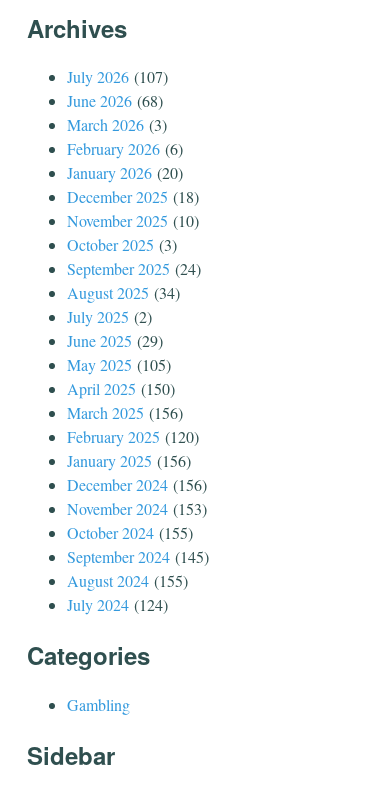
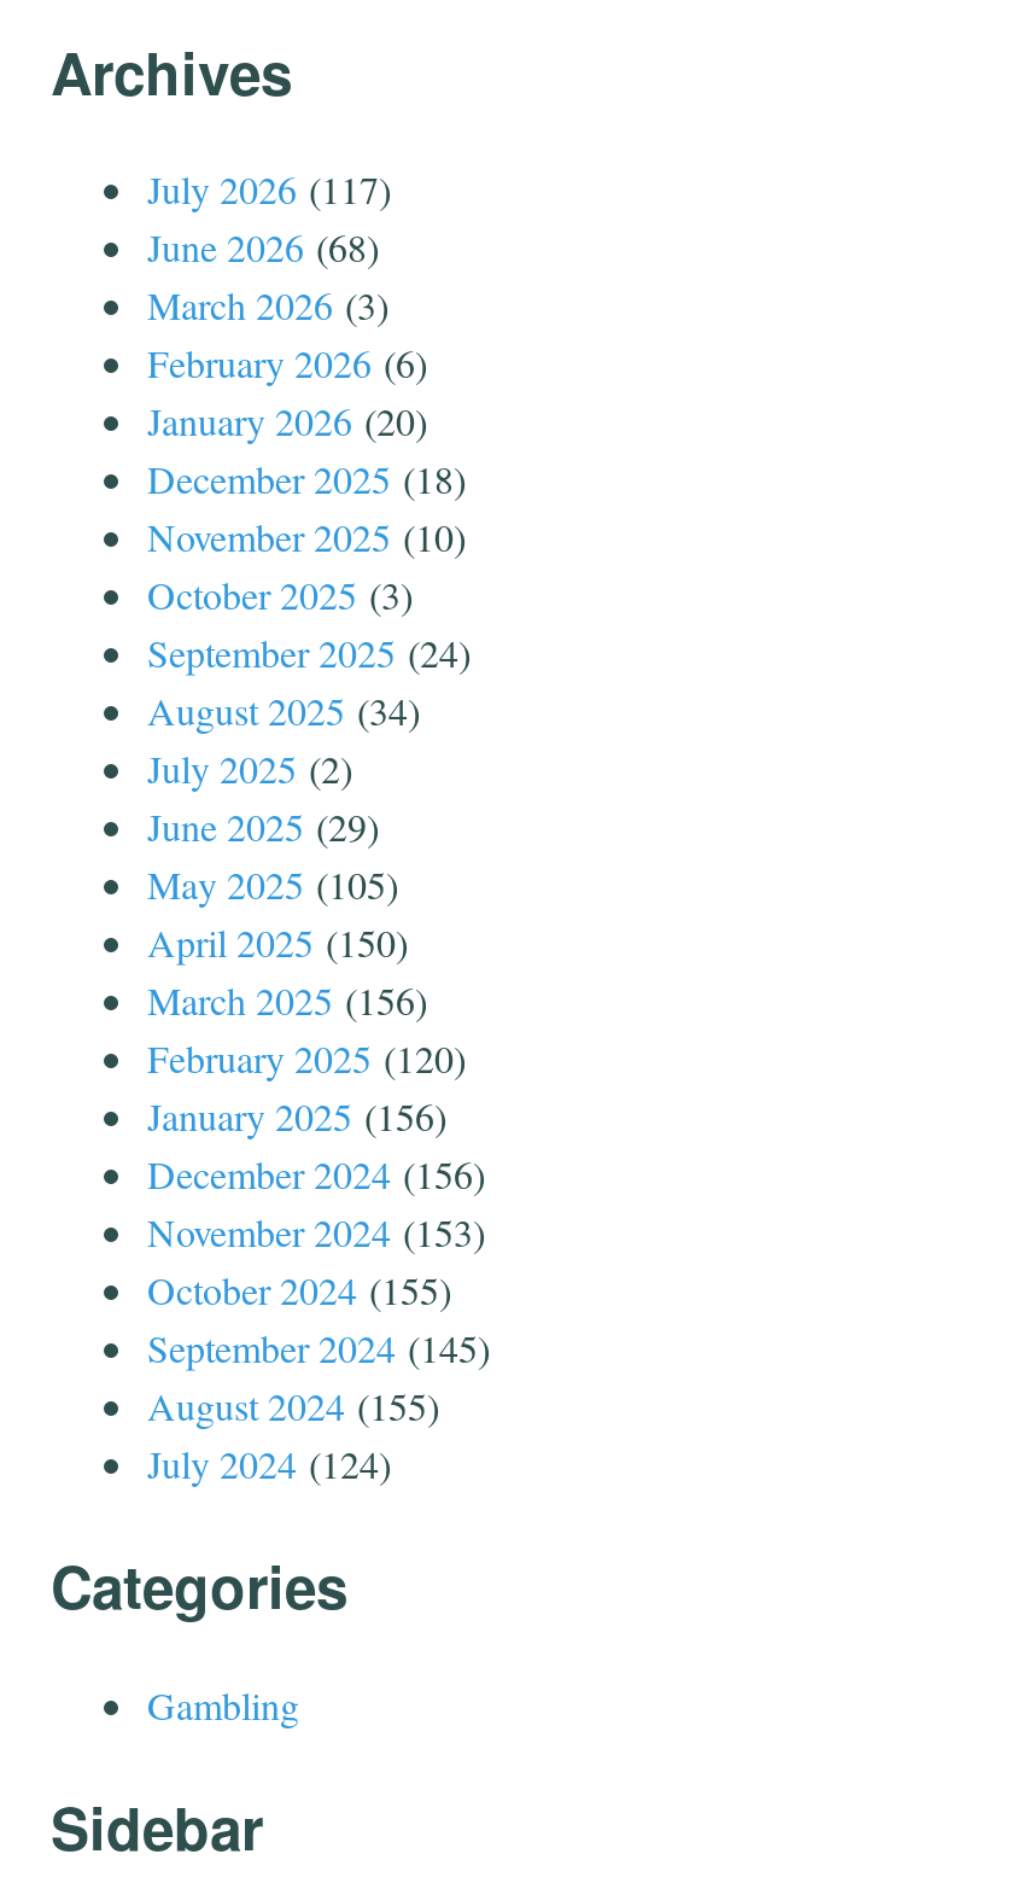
- July 2026 (107)
+ July 2026 (117)
